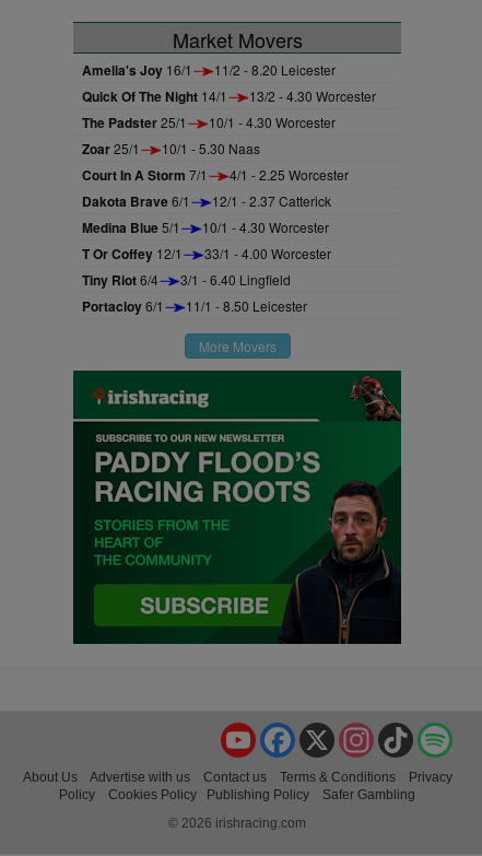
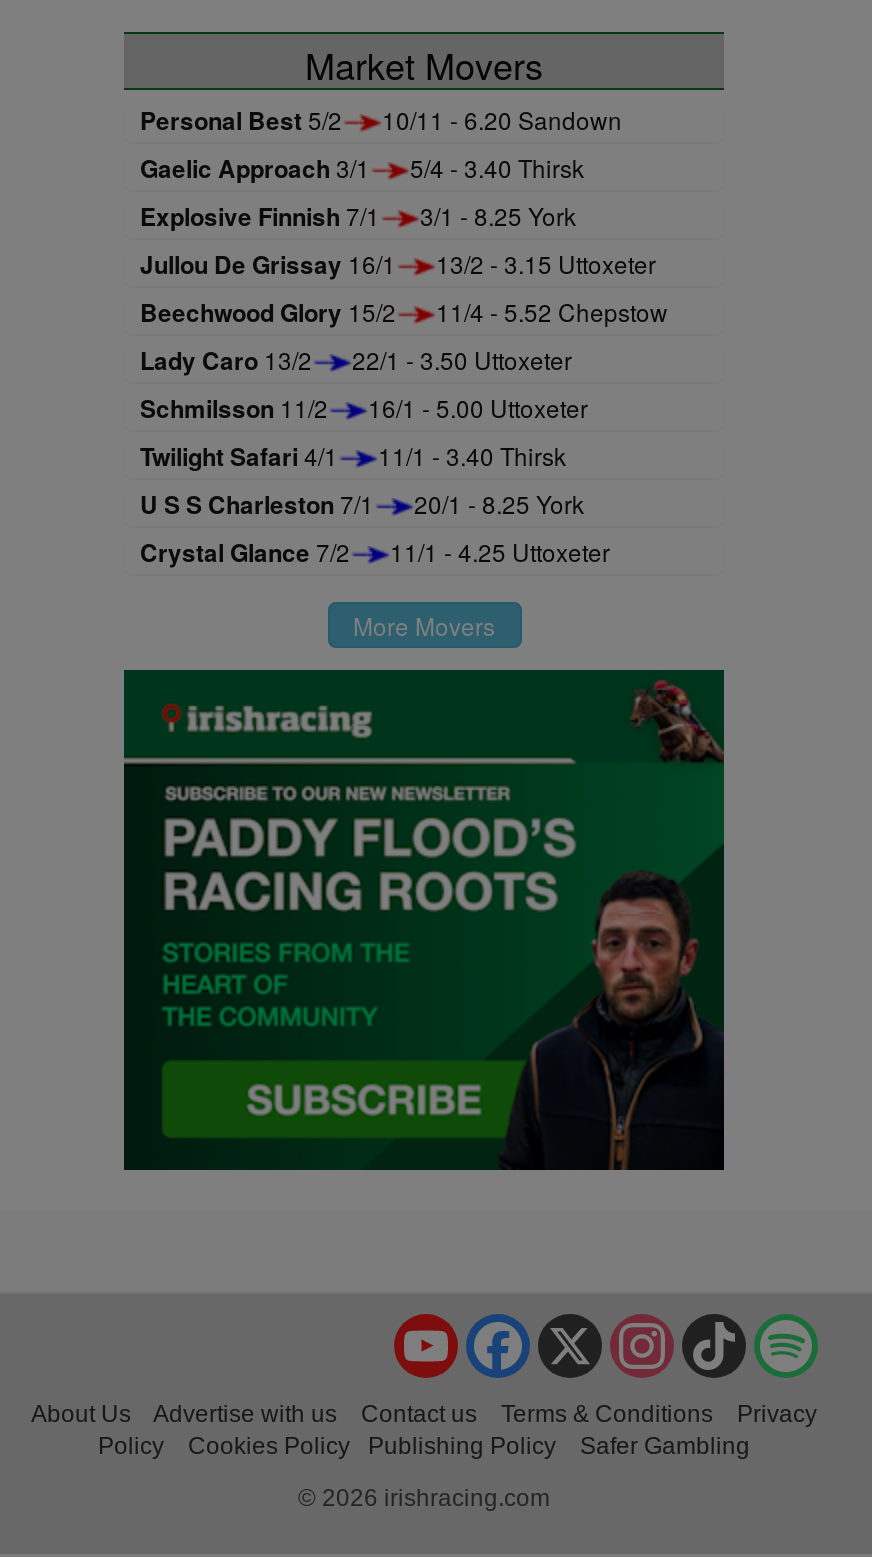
- Amelia's Joy 16/1
- 11/2 - 8.20 Leicester
- Quick Of The Night 14/1
- 13/2 - 4.30 Worcester
- The Padster 25/1
- 10/1 - 4.30 Worcester
- Zoar 25/1
- 10/1 - 5.30 Naas
- Court In A Storm 7/1
- 4/1 - 2.25 Worcester
- Dakota Brave 6/1
- 12/1 - 2.37 Catterick
- Medina Blue 5/1
- 10/1 - 4.30 Worcester
- T Or Coffey 12/1
- 33/1 - 4.00 Worcester
- Tiny Riot 6/4
- 3/1 - 6.40 Lingfield
- Portacloy 6/1
- 11/1 - 8.50 Leicester
+ Personal Best 5/2
+ 10/11 - 6.20 Sandown
+ Gaelic Approach 3/1
+ 5/4 - 3.40 Thirsk
+ Explosive Finnish 7/1
+ 3/1 - 8.25 York
+ Jullou De Grissay 16/1
+ 13/2 - 3.15 Uttoxeter
+ Beechwood Glory 15/2
+ 11/4 - 5.52 Chepstow
+ Lady Caro 13/2
+ 22/1 - 3.50 Uttoxeter
+ Schmilsson 11/2
+ 16/1 - 5.00 Uttoxeter
+ Twilight Safari 4/1
+ 11/1 - 3.40 Thirsk
+ U S S Charleston 7/1
+ 20/1 - 8.25 York
+ Crystal Glance 7/2
+ 11/1 - 4.25 Uttoxeter
